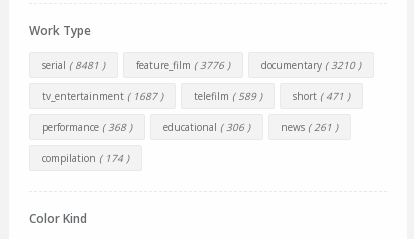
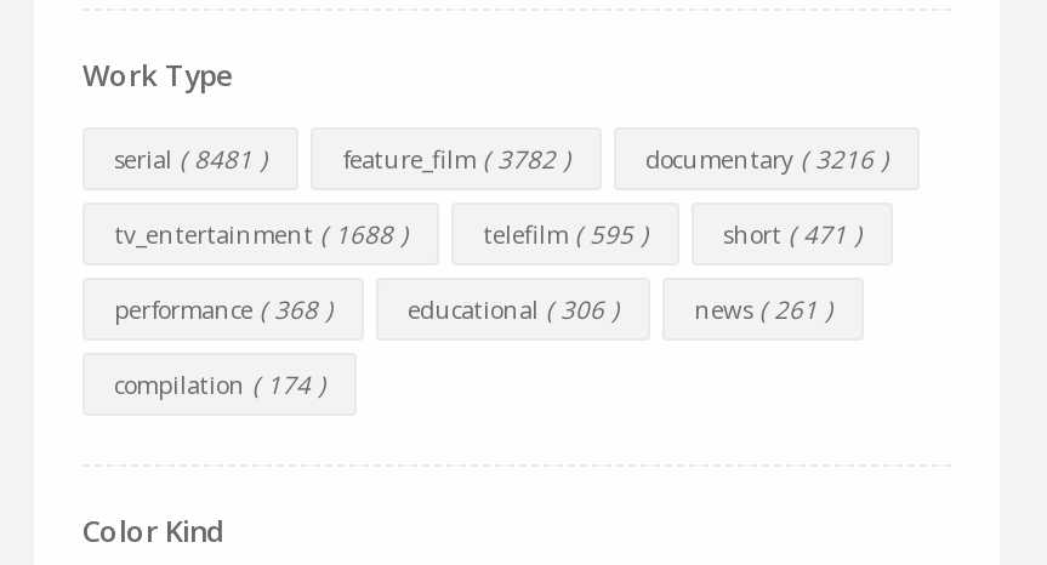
- feature_film ( 3776 )
+ feature_film ( 3782 )

- documentary ( 3210 )
+ documentary ( 3216 )

- tv_entertainment ( 1687 )
+ tv_entertainment ( 1688 )

- telefilm ( 589 )
+ telefilm ( 595 )
